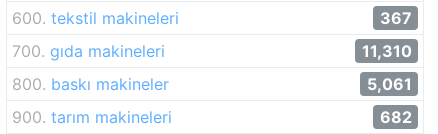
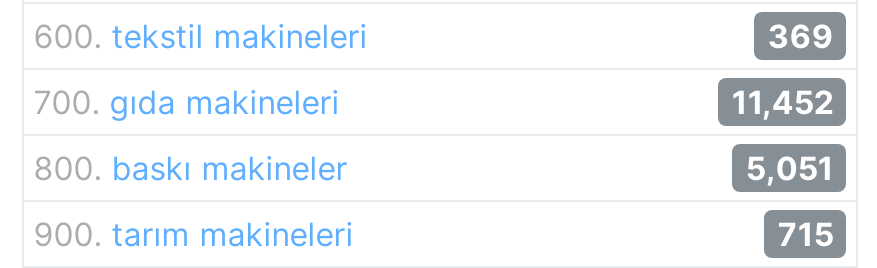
- 367
+ 369

- 11,310
+ 11,452

- 5,061
+ 5,051

- 682
+ 715
